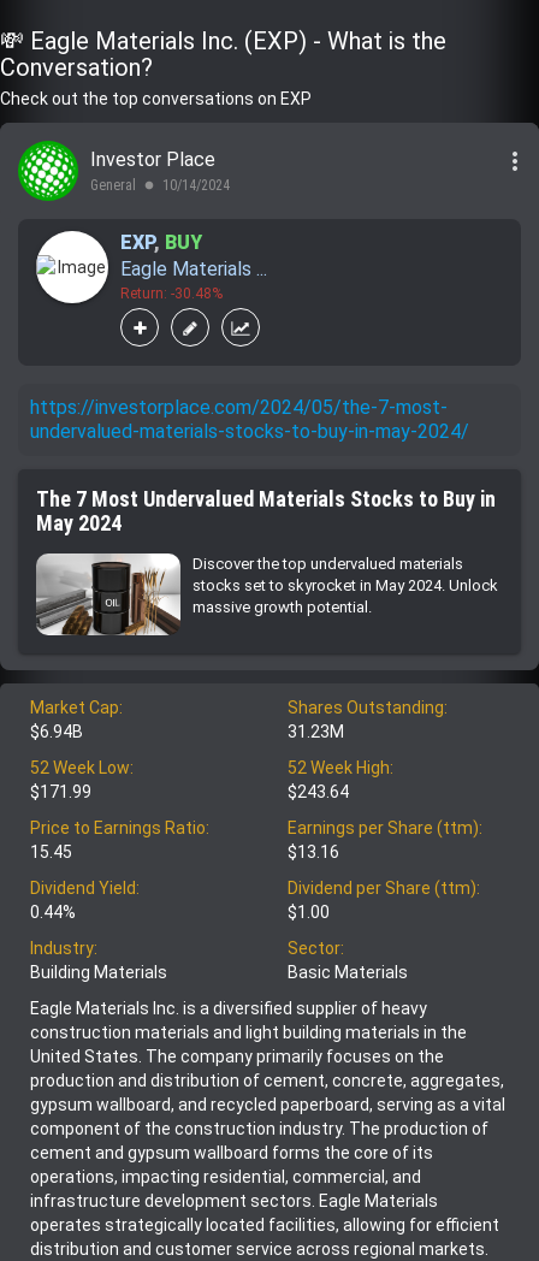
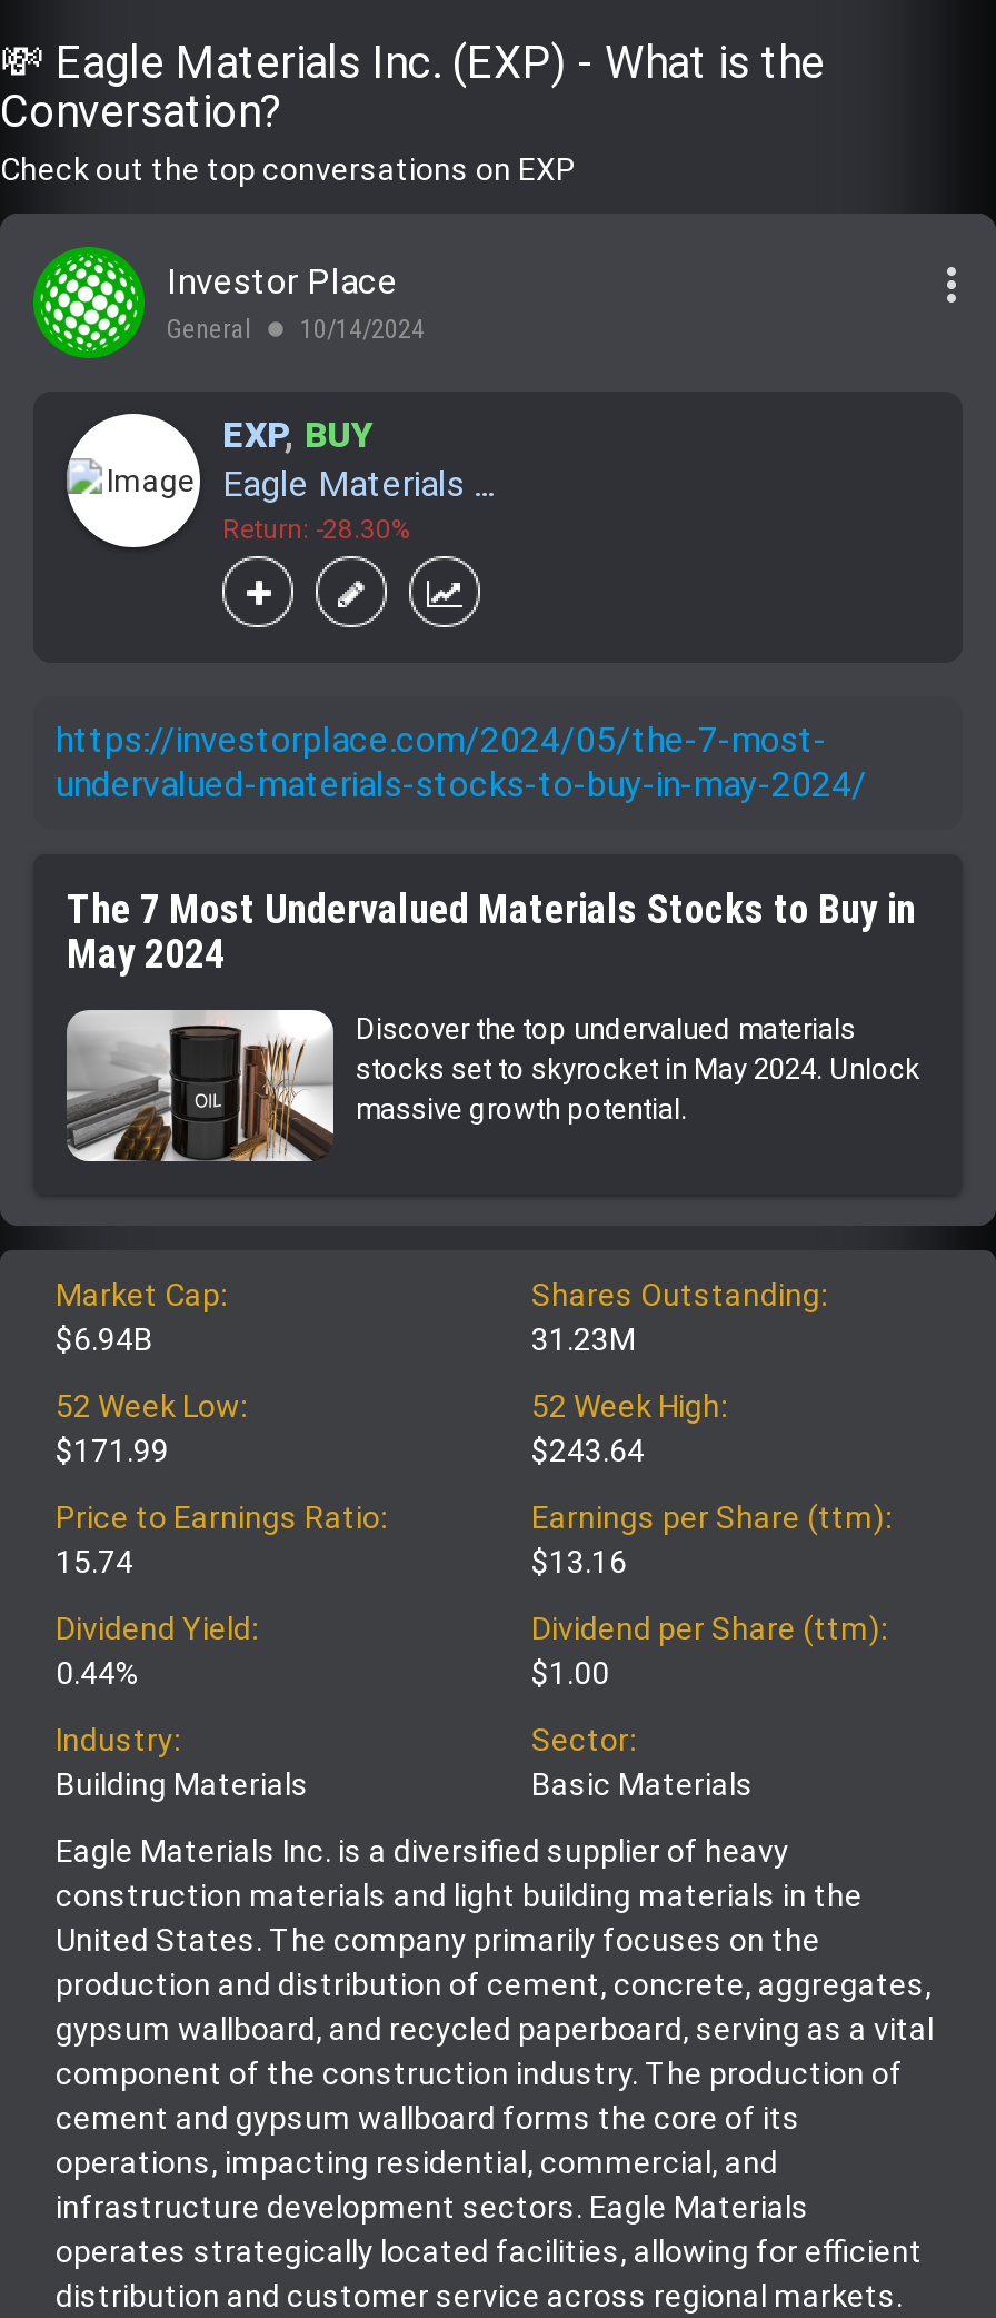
- Return: -30.48%
+ Return: -28.30%

- 15.45
+ 15.74
